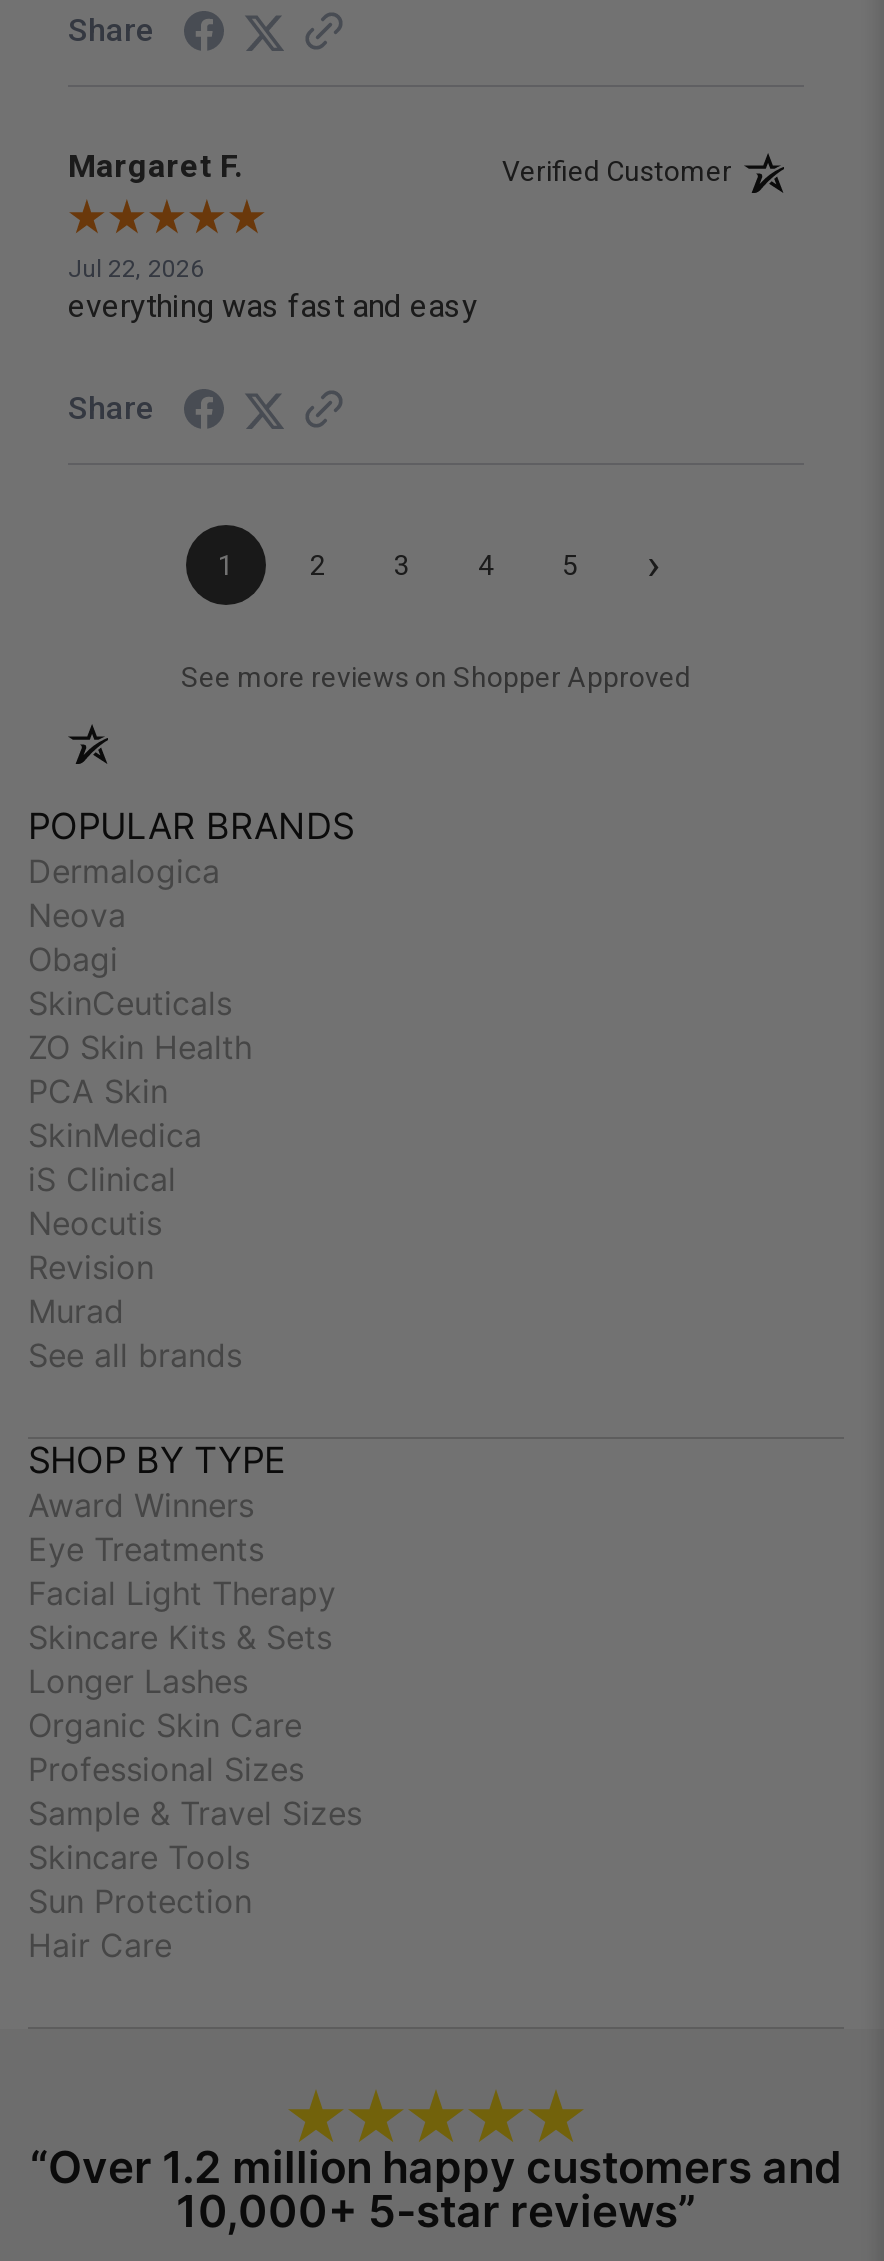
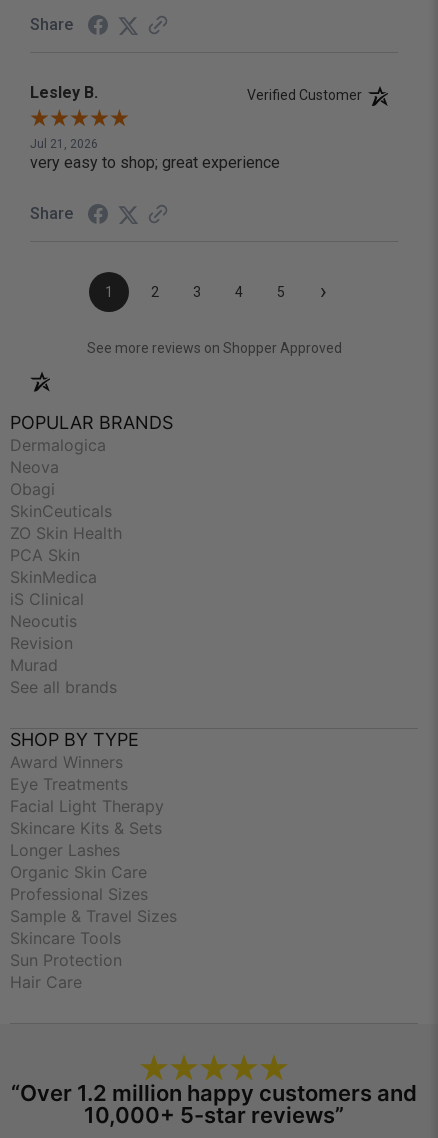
- Margaret F.
+ Lesley B.

- Jul 22, 2026
- everything was fast and easy
+ Jul 21, 2026
+ very easy to shop; great experience
